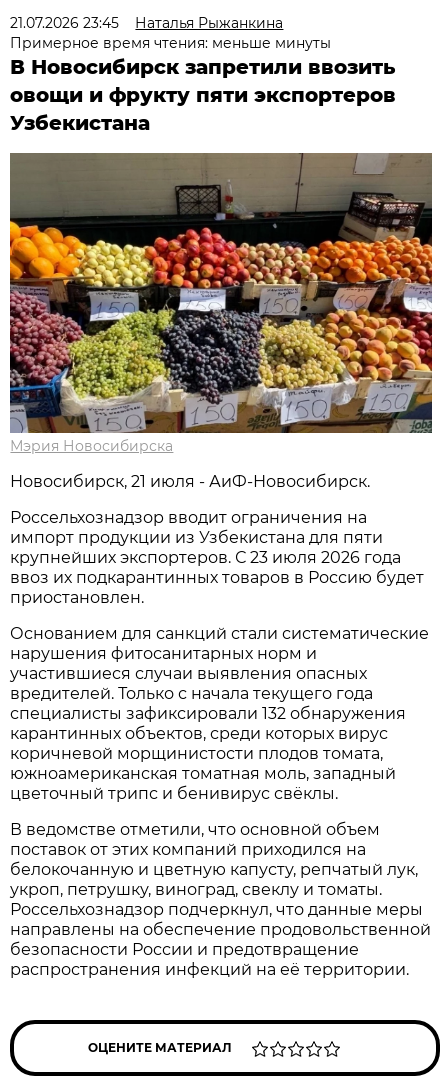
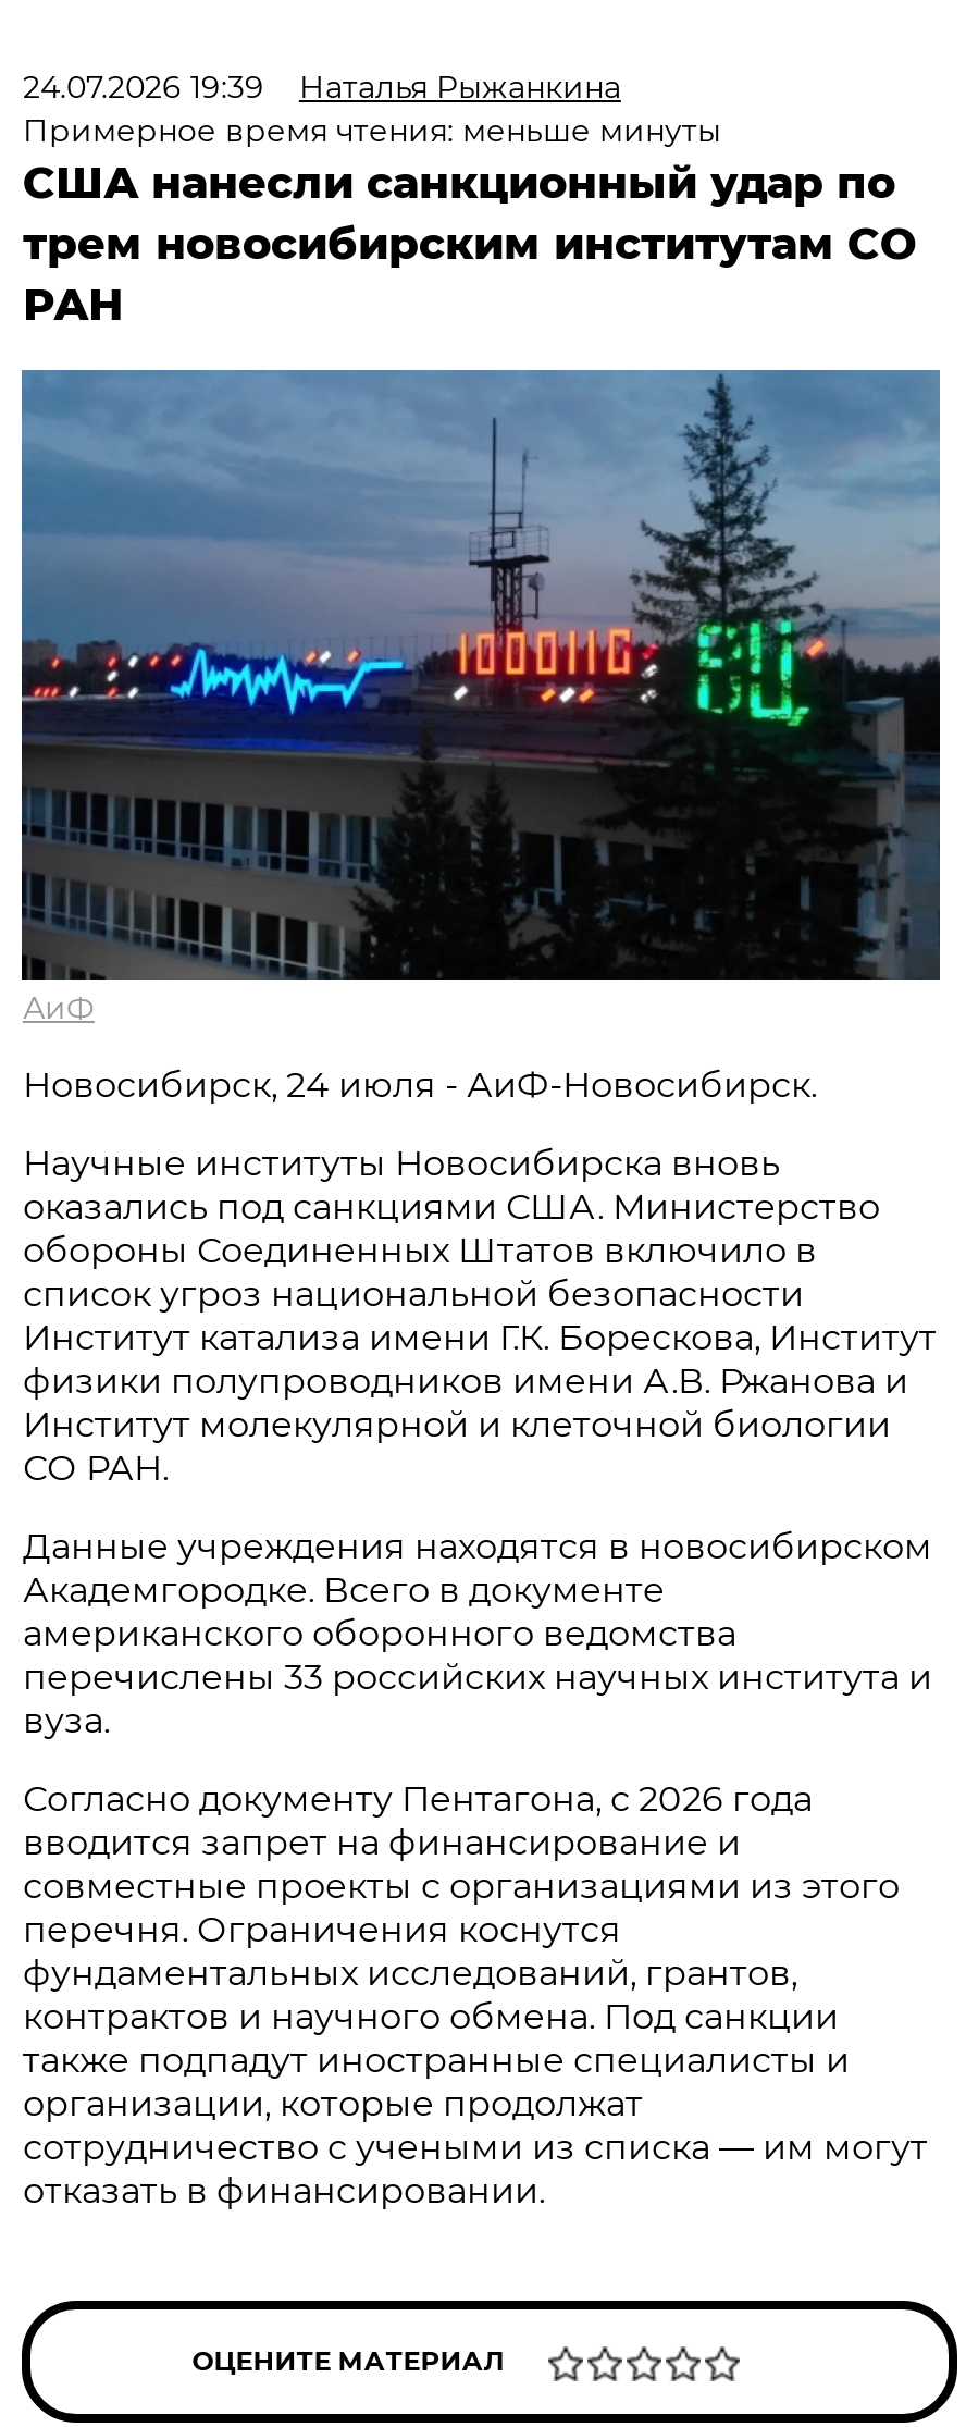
- 21.07.2026 23:45 Наталья Рыжанкина
+ 24.07.2026 19:39 Наталья Рыжанкина

- В Новосибирск запретили ввозить
- овощи и фрукту пяти экспортеров
- Узбекистана
+ США нанесли санкционный удар по
+ трем новосибирским институтам СО
+ РАН

- [image]
- Мэрия Новосибирска
+ [image]
+ АиФ

- Новосибирск, 21 июля - АиФ-Новосибирск.
+ Новосибирск, 24 июля - АиФ-Новосибирск.

- Россельхознадзор вводит ограничения на
- импорт продукции из Узбекистана для пяти
- крупнейших экспортеров. С 23 июля 2026 года
- ввоз их подкарантинных товаров в Россию будет
- приостановлен.
+ Научные институты Новосибирска вновь
+ оказались под санкциями США. Министерство
+ обороны Соединенных Штатов включило в
+ список угроз национальной безопасности
+ Институт катализа имени Г.К. Борескова, Институт
+ физики полупроводников имени А.В. Ржанова и
+ Институт молекулярной и клеточной биологии
+ СО РАН.

- Основанием для санкций стали систематические
- нарушения фитосанитарных норм и
- участившиеся случаи выявления опасных
- вредителей. Только с начала текущего года
- специалисты зафиксировали 132 обнаружения
- карантинных объектов, среди которых вирус
- коричневой морщинистости плодов томата,
- южноамериканская томатная моль, западный
- цветочный трипс и бенивирус свёклы.
+ Данные учреждения находятся в новосибирском
+ Академгородке. Всего в документе
+ американского оборонного ведомства
+ перечислены 33 российских научных института и
+ вуза.

- В ведомстве отметили, что основной объем
- поставок от этих компаний приходился на
- белокочанную и цветную капусту, репчатый лук,
- укроп, петрушку, виноград, свеклу и томаты.
- Россельхознадзор подчеркнул, что данные меры
- направлены на обеспечение продовольственной
- безопасности России и предотвращение
- распространения инфекций на её территории.
+ Согласно документу Пентагона, с 2026 года
+ вводится запрет на финансирование и
+ совместные проекты с организациями из этого
+ перечня. Ограничения коснутся
+ фундаментальных исследований, грантов,
+ контрактов и научного обмена. Под санкции
+ также подпадут иностранные специалисты и
+ организации, которые продолжат
+ сотрудничество с учеными из списка — им могут
+ отказать в финансировании.
